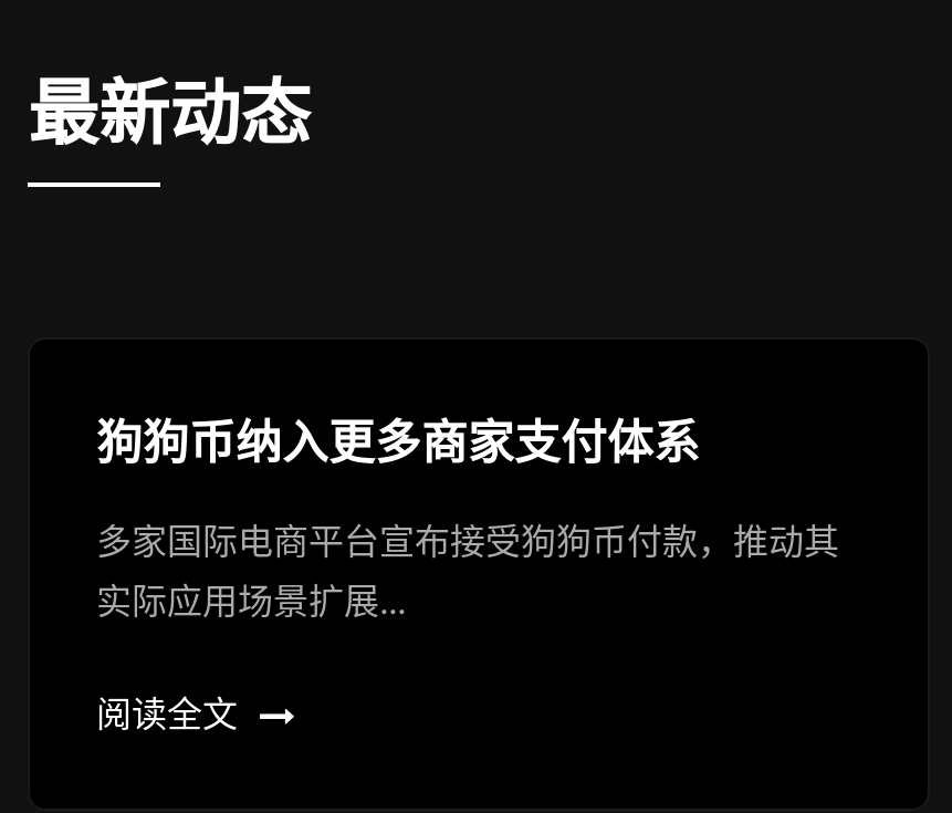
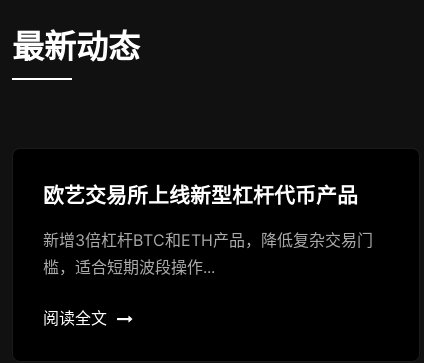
- 狗狗币纳入更多商家支付体系
+ 欧艺交易所上线新型杠杆代币产品

- 多家国际电商平台宣布接受狗狗币付款，推动其
- 实际应用场景扩展...
+ 新增3倍杠杆BTC和ETH产品，降低复杂交易门
+ 槛，适合短期波段操作...
